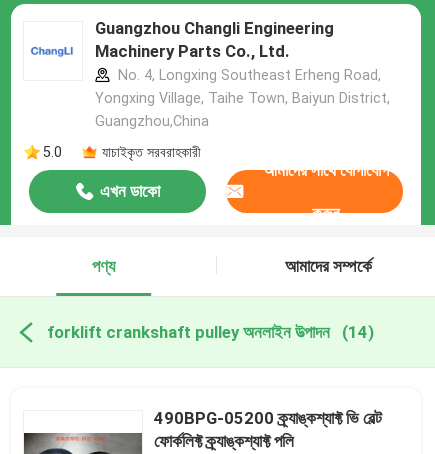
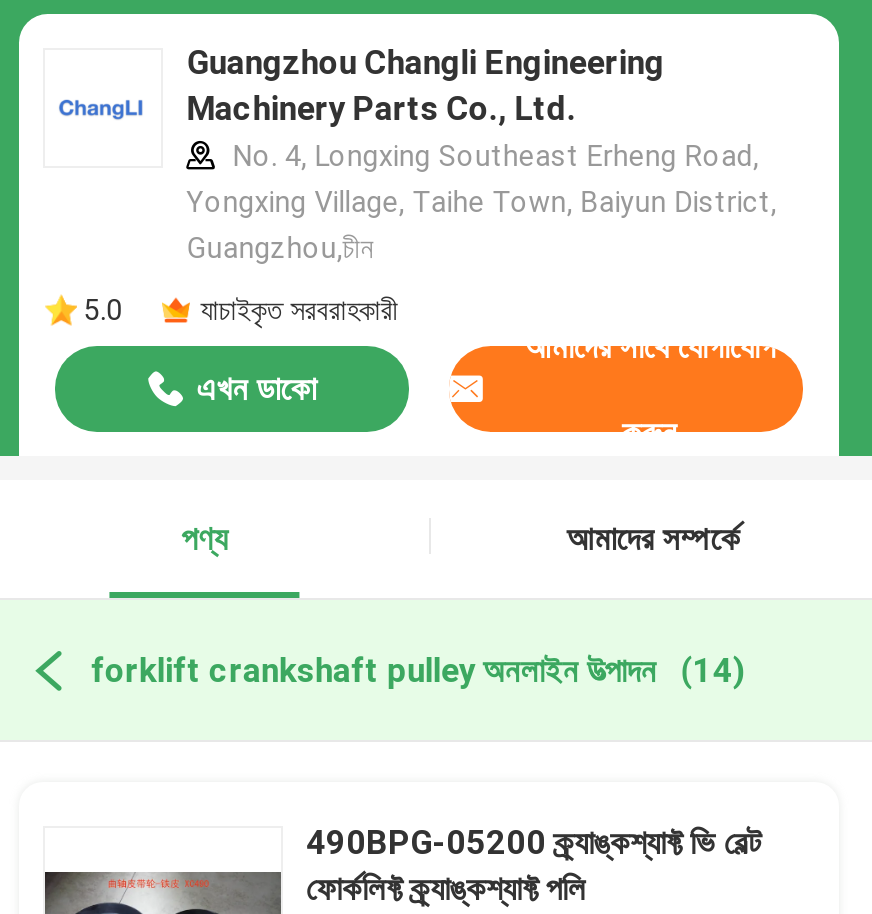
- Guangzhou,China
+ Guangzhou,চীন
